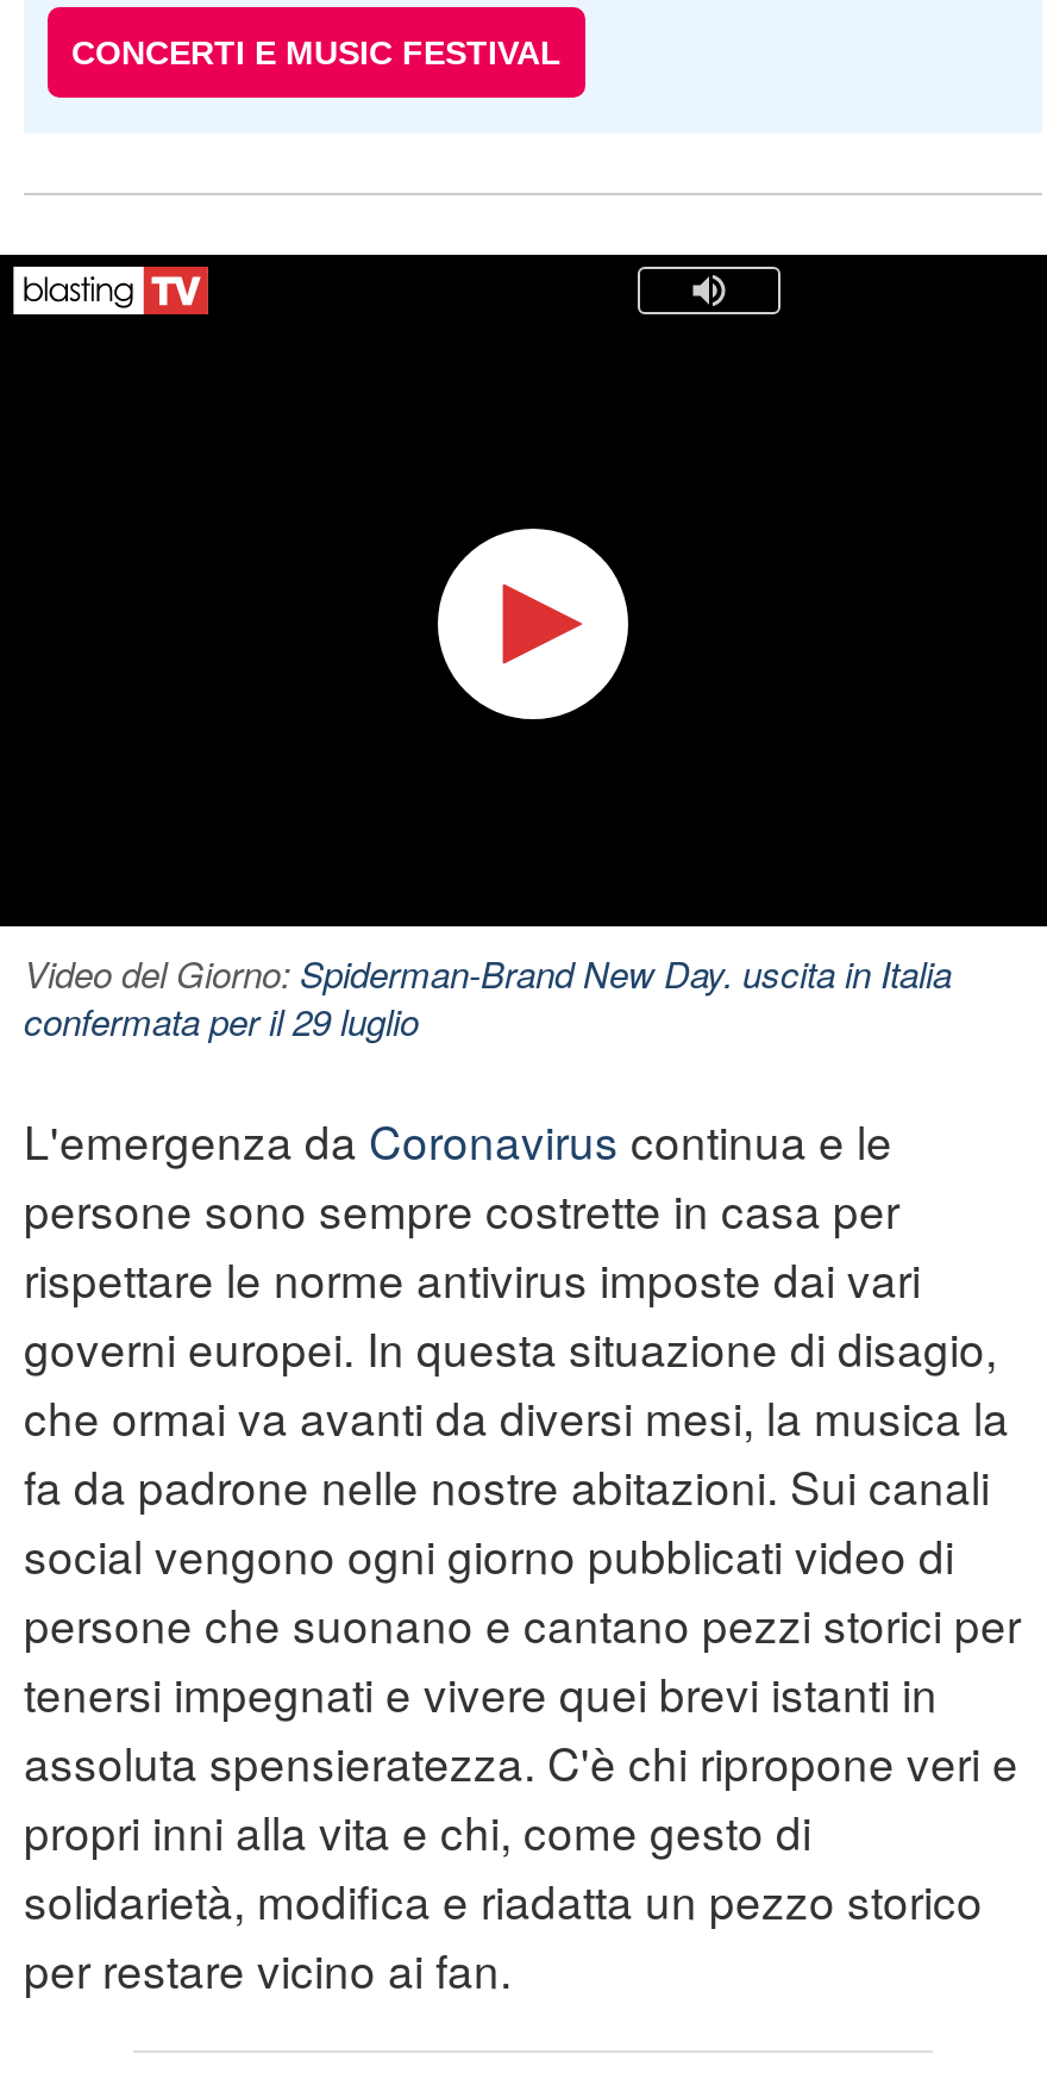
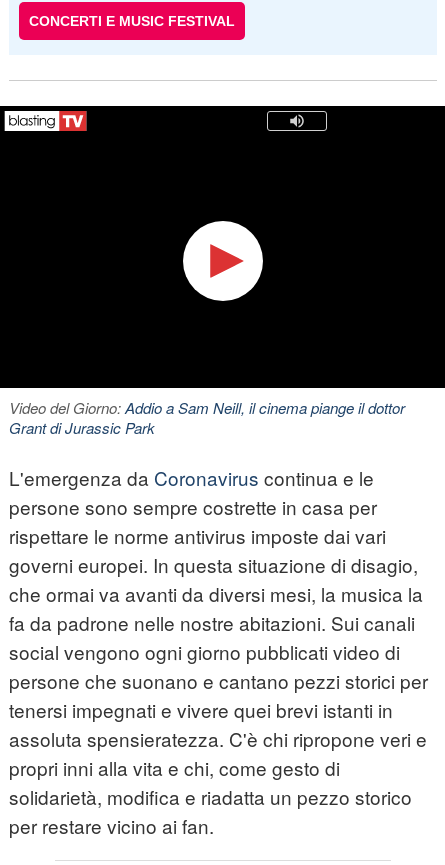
- Video del Giorno: Spiderman-Brand New Day. uscita in Italia
- confermata per il 29 luglio
+ Video del Giorno: Addio a Sam Neill, il cinema piange il dottor
+ Grant di Jurassic Park
